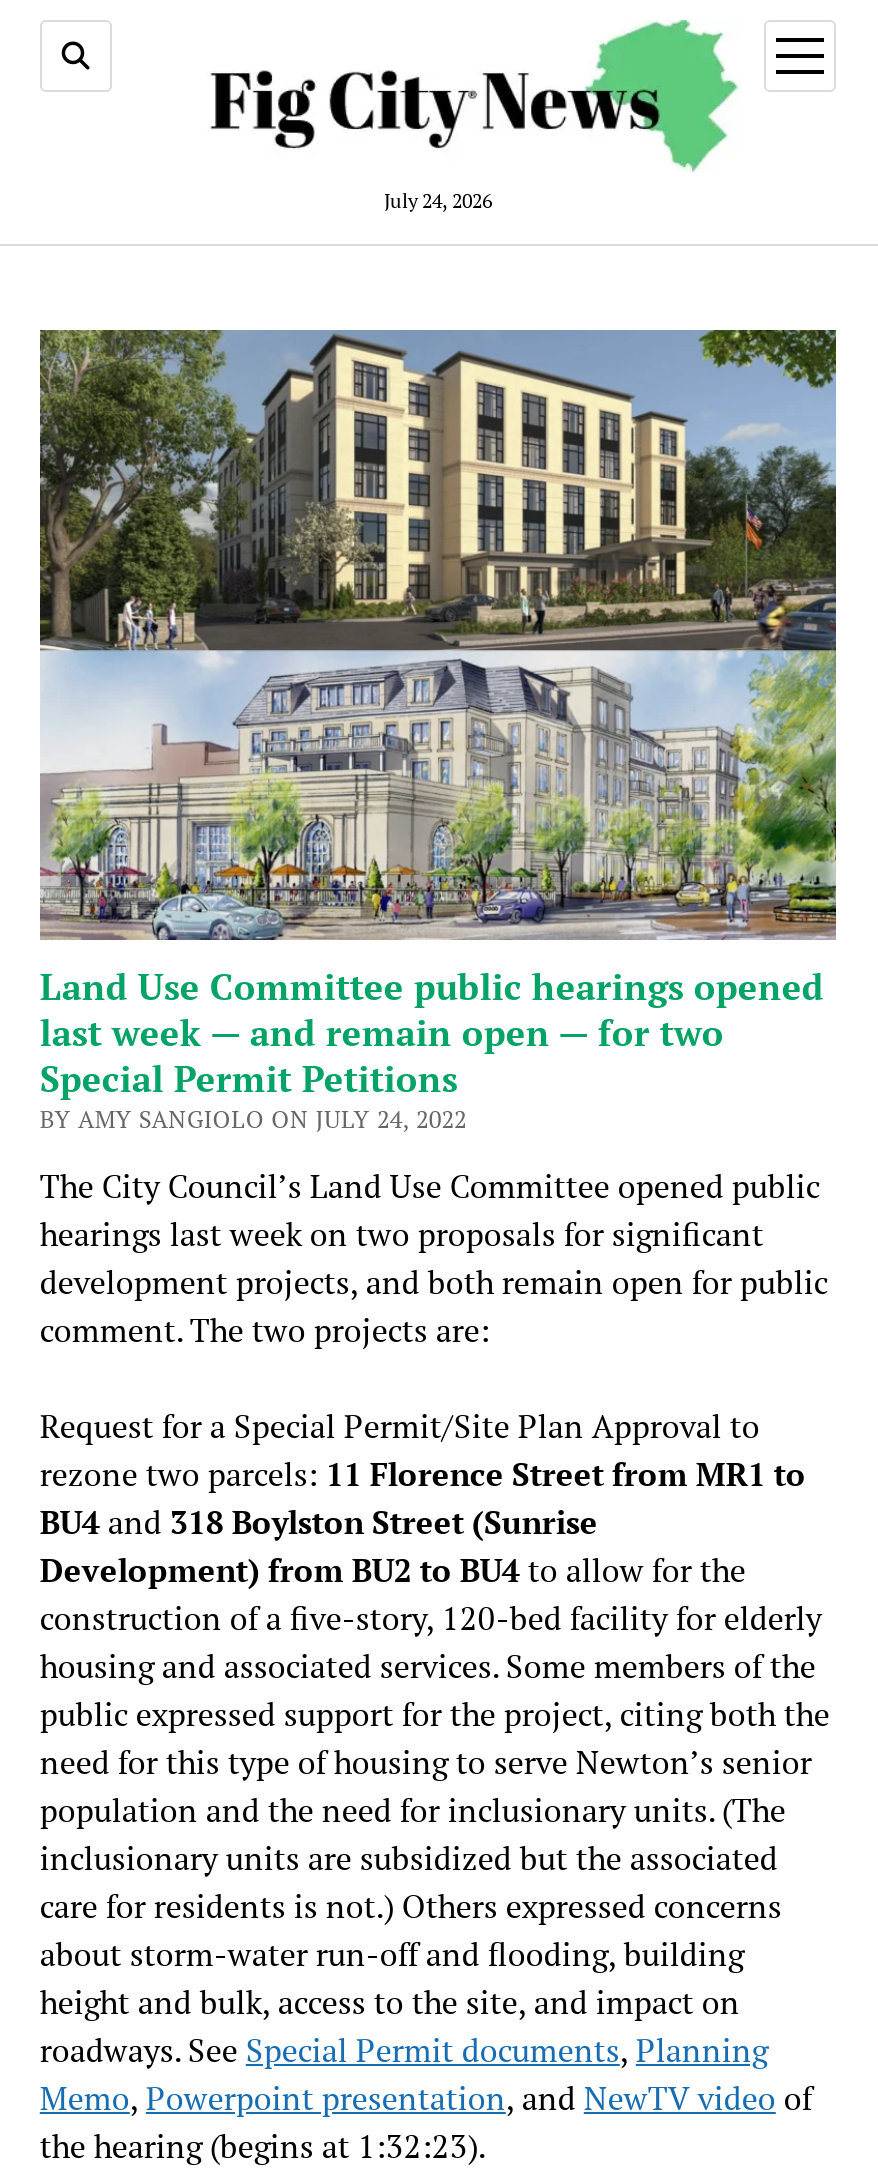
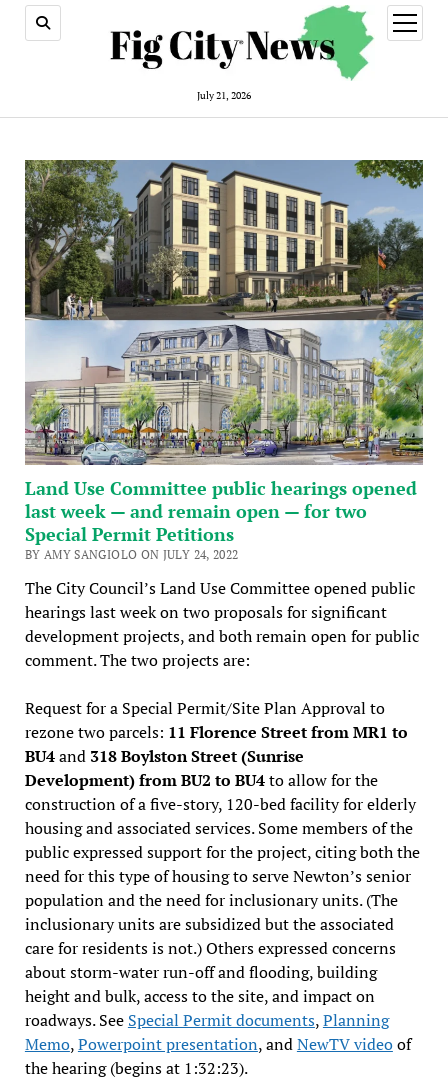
- July 24, 2026
+ July 21, 2026
